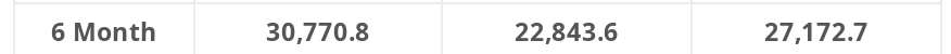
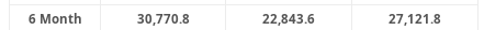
- 27,172.7
+ 27,121.8
